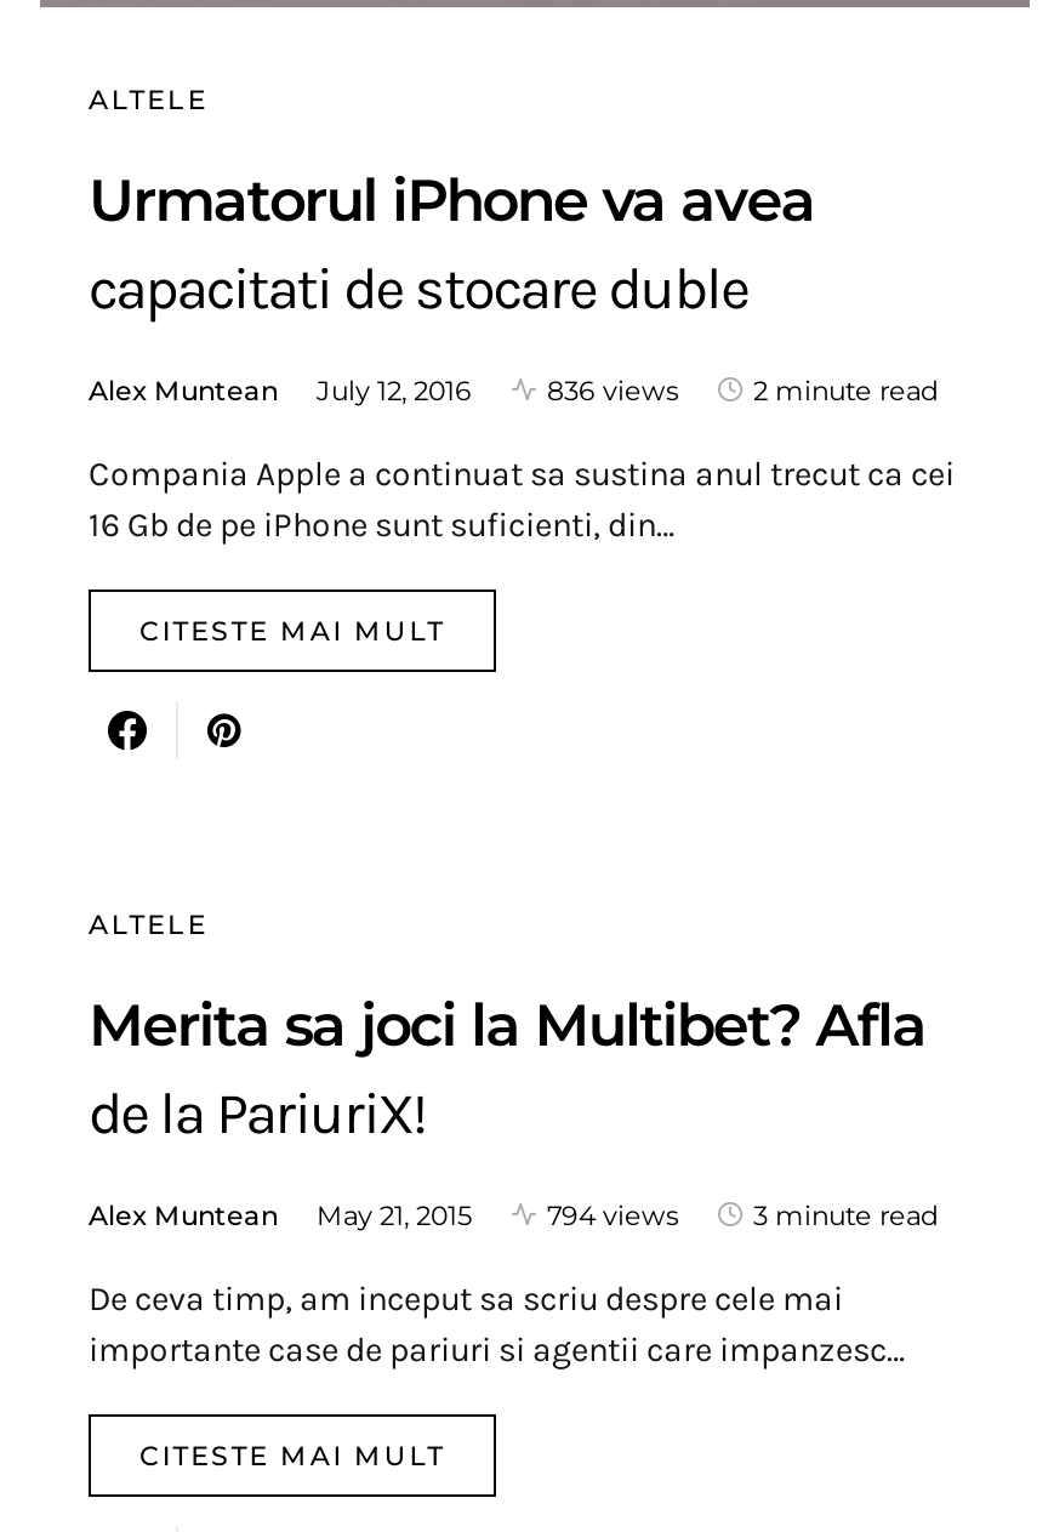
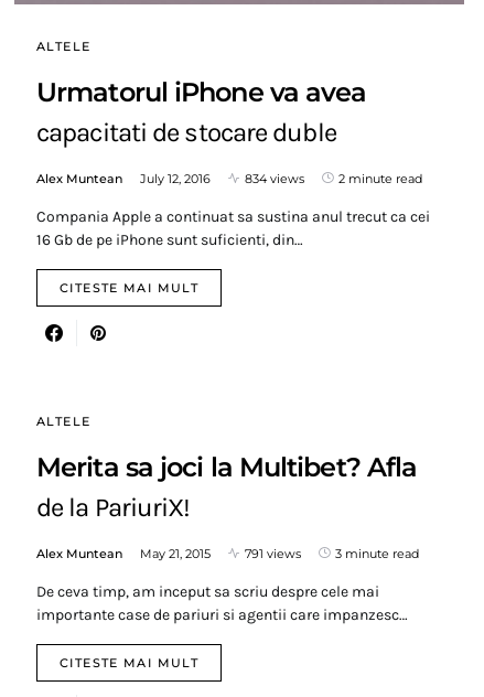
- 836 views
+ 834 views

- 794 views
+ 791 views
